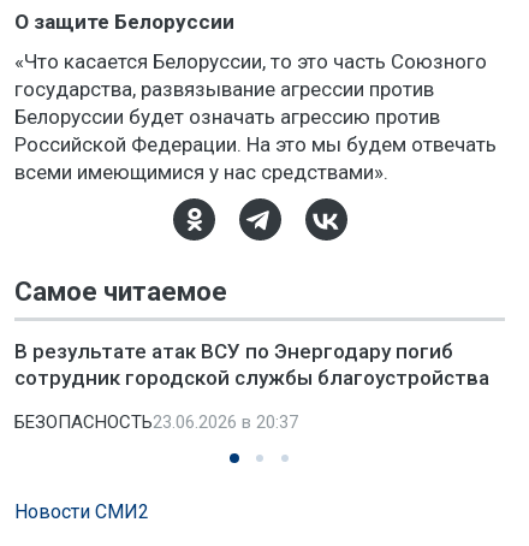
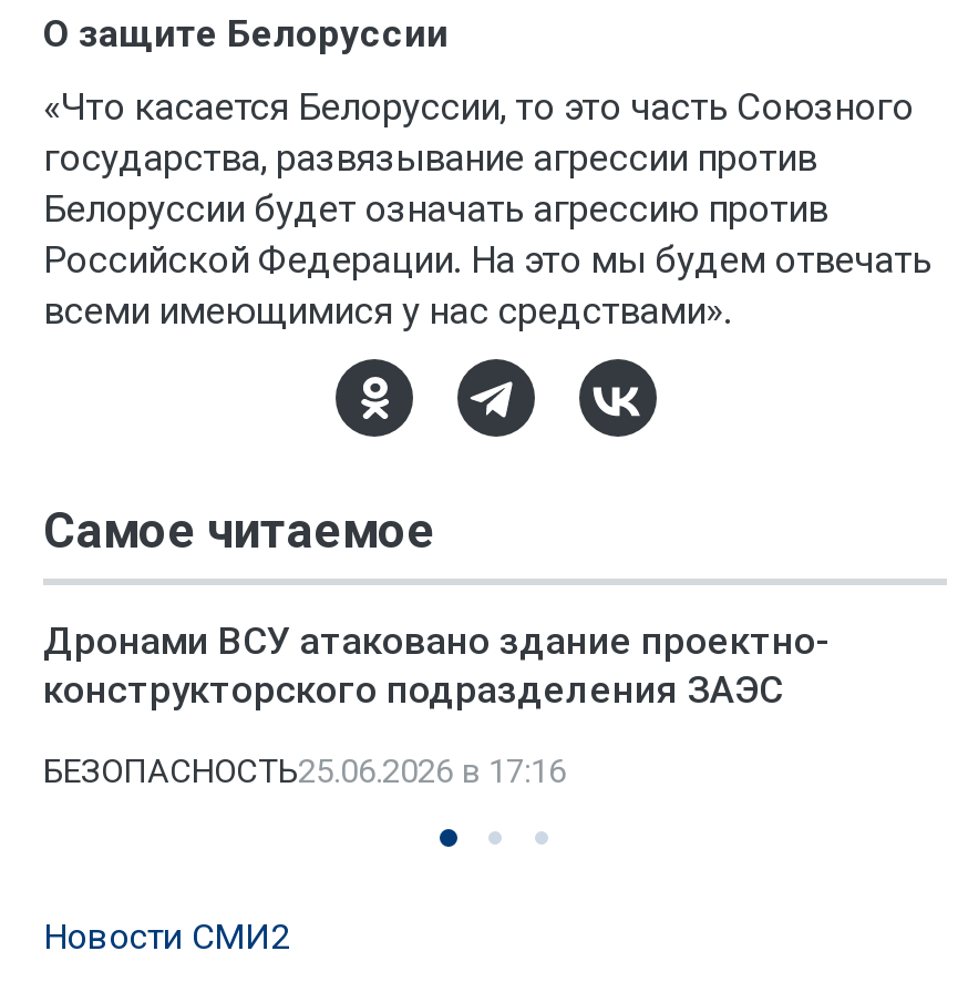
- В результате атак ВСУ по Энергодару погиб
- сотрудник городской службы благоустройства
+ Дронами ВСУ атаковано здание проектно-
+ конструкторского подразделения ЗАЭС

- БЕЗОПАСНОСТЬ23.06.2026 в 20:37
+ БЕЗОПАСНОСТЬ25.06.2026 в 17:16
